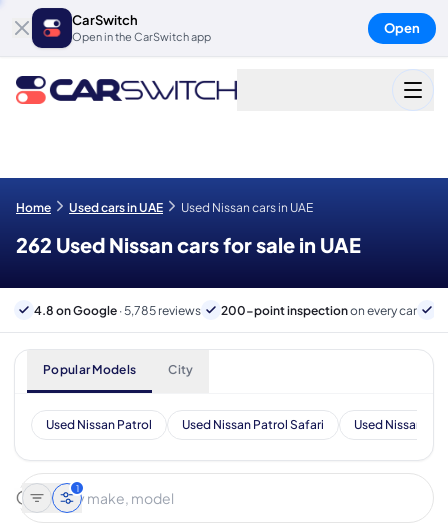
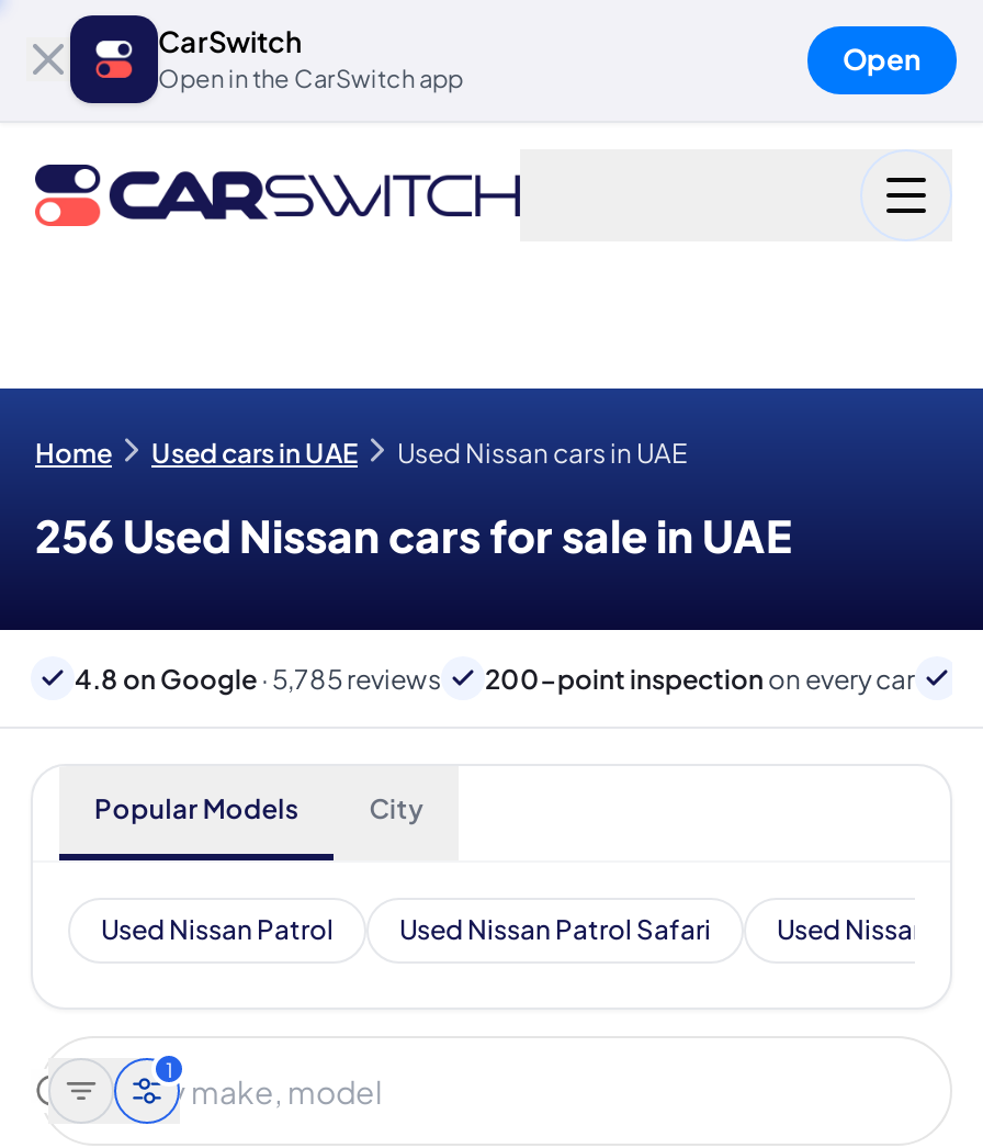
- 262 Used Nissan cars for sale in UAE
+ 256 Used Nissan cars for sale in UAE
